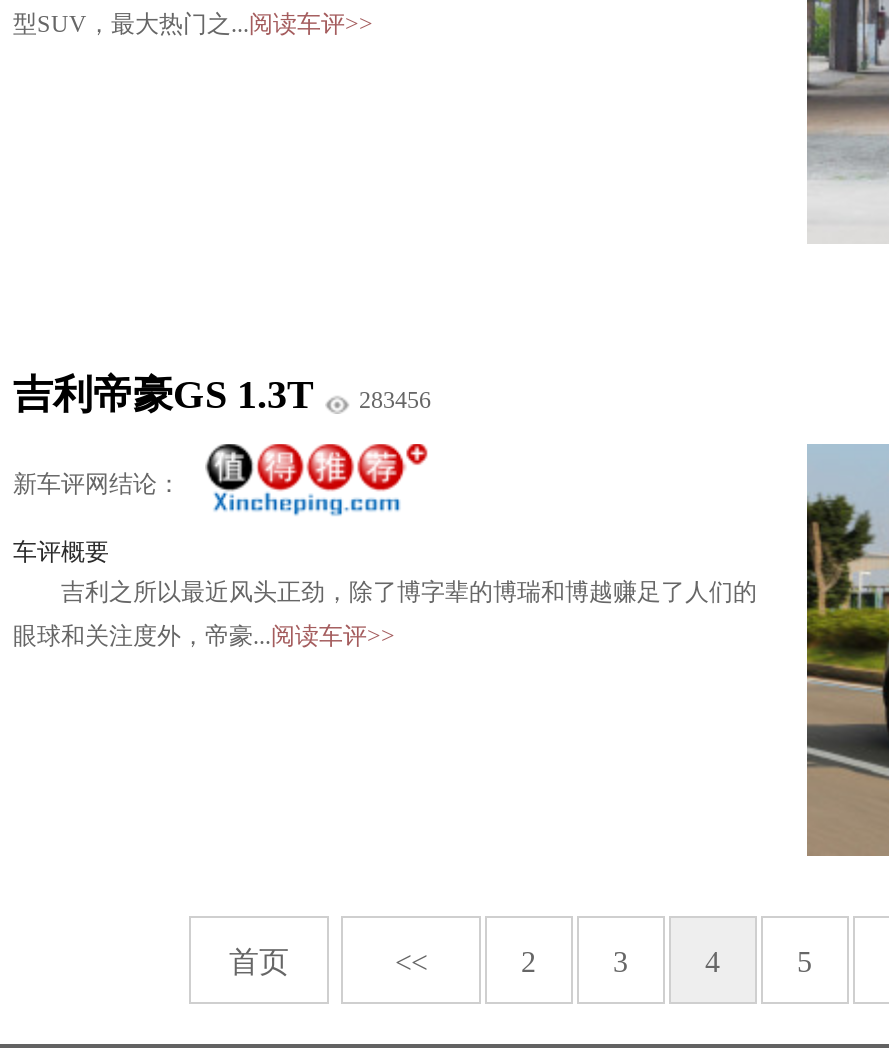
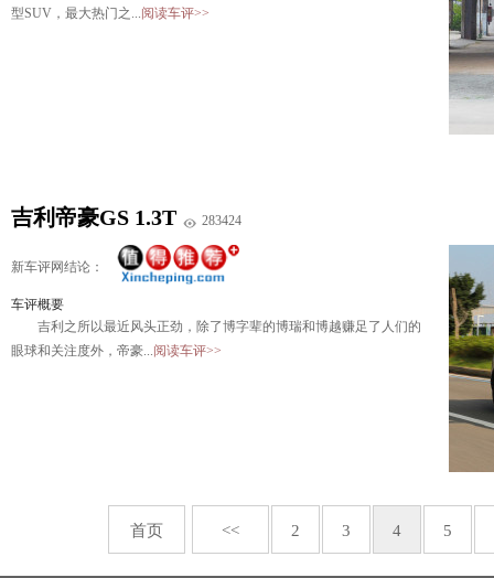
- 吉利帝豪GS 1.3T 283456
+ 吉利帝豪GS 1.3T 283424
